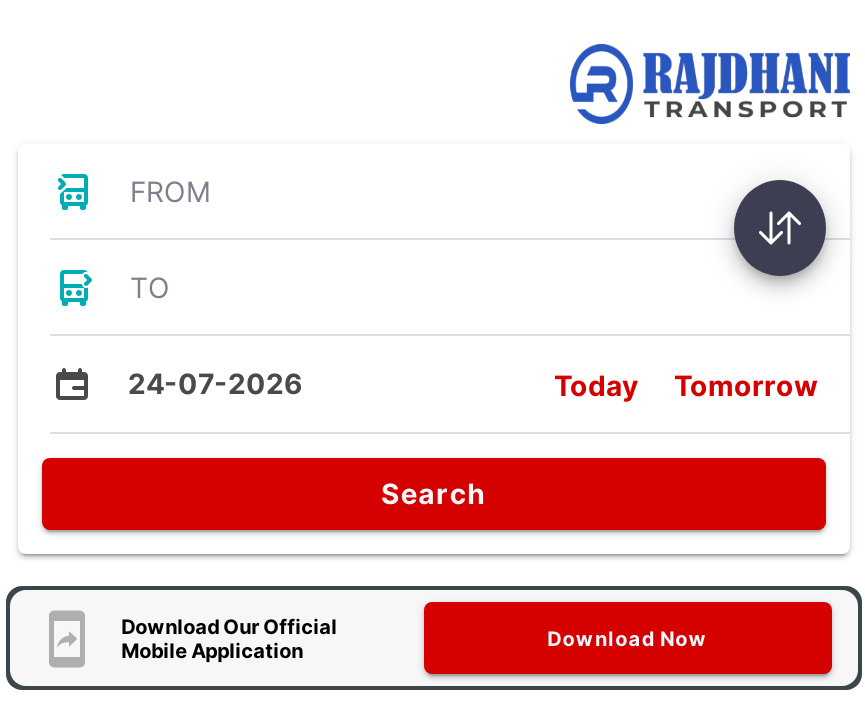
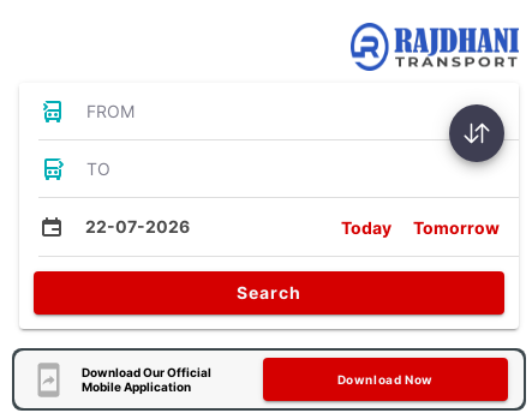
- 24-07-2026
+ 22-07-2026
